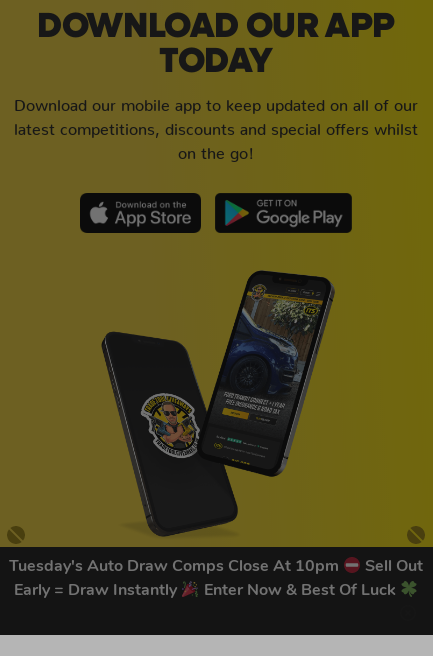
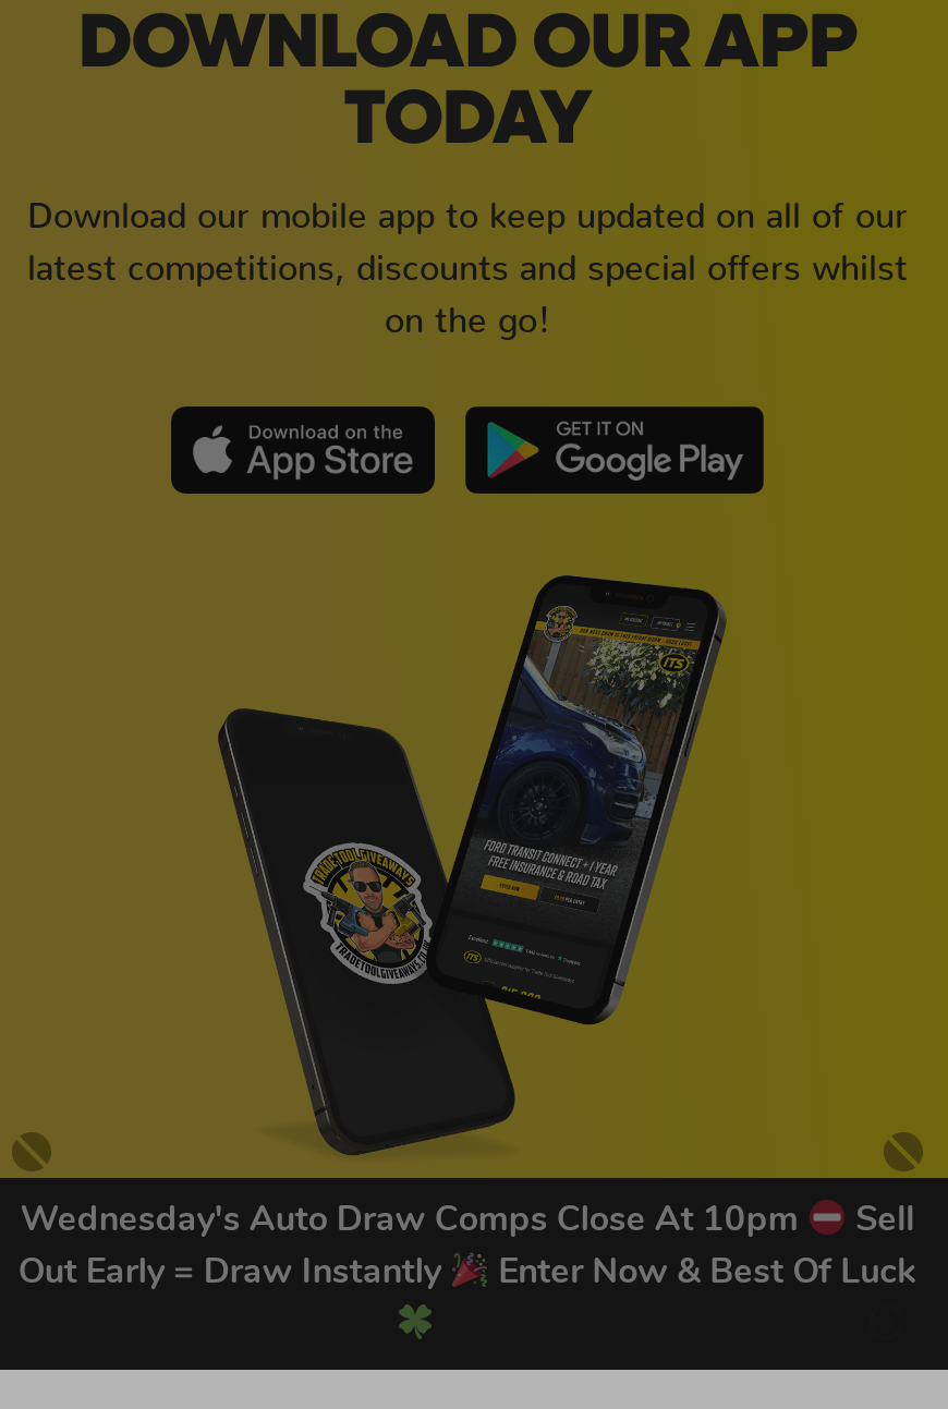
- Tuesday's Auto Draw Comps Close At 10pm
- Sell Out
+ Wednesday's Auto Draw Comps Close At 10pm
+ Sell

- Early = Draw Instantly
+ Out Early = Draw Instantly
